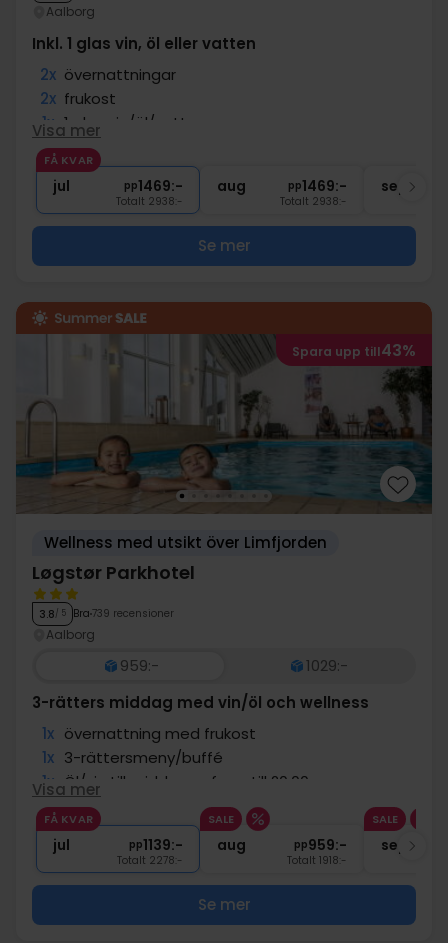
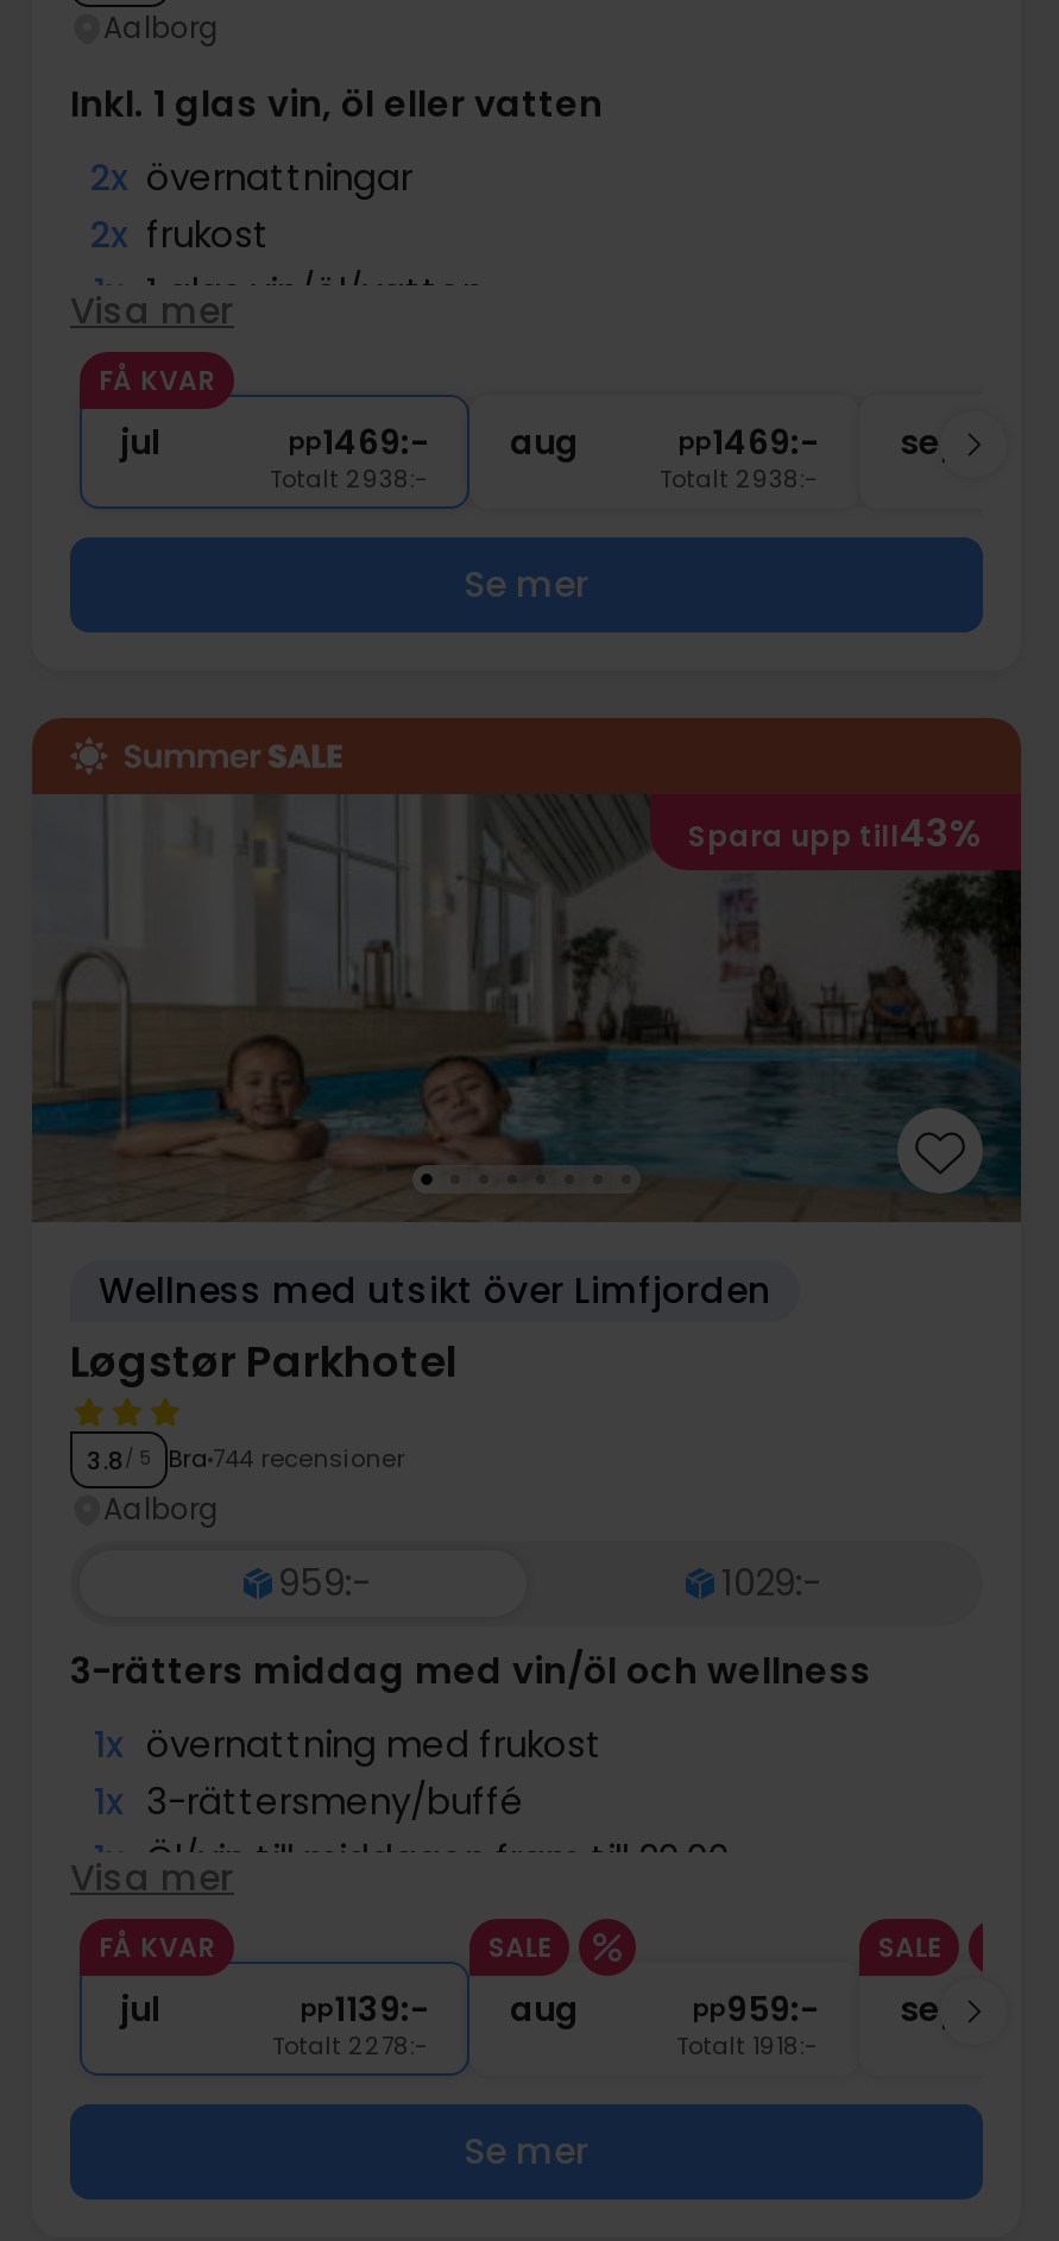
- 3.8/ 5 Bra 739 recensioner
+ 3.8/ 5 Bra 744 recensioner
